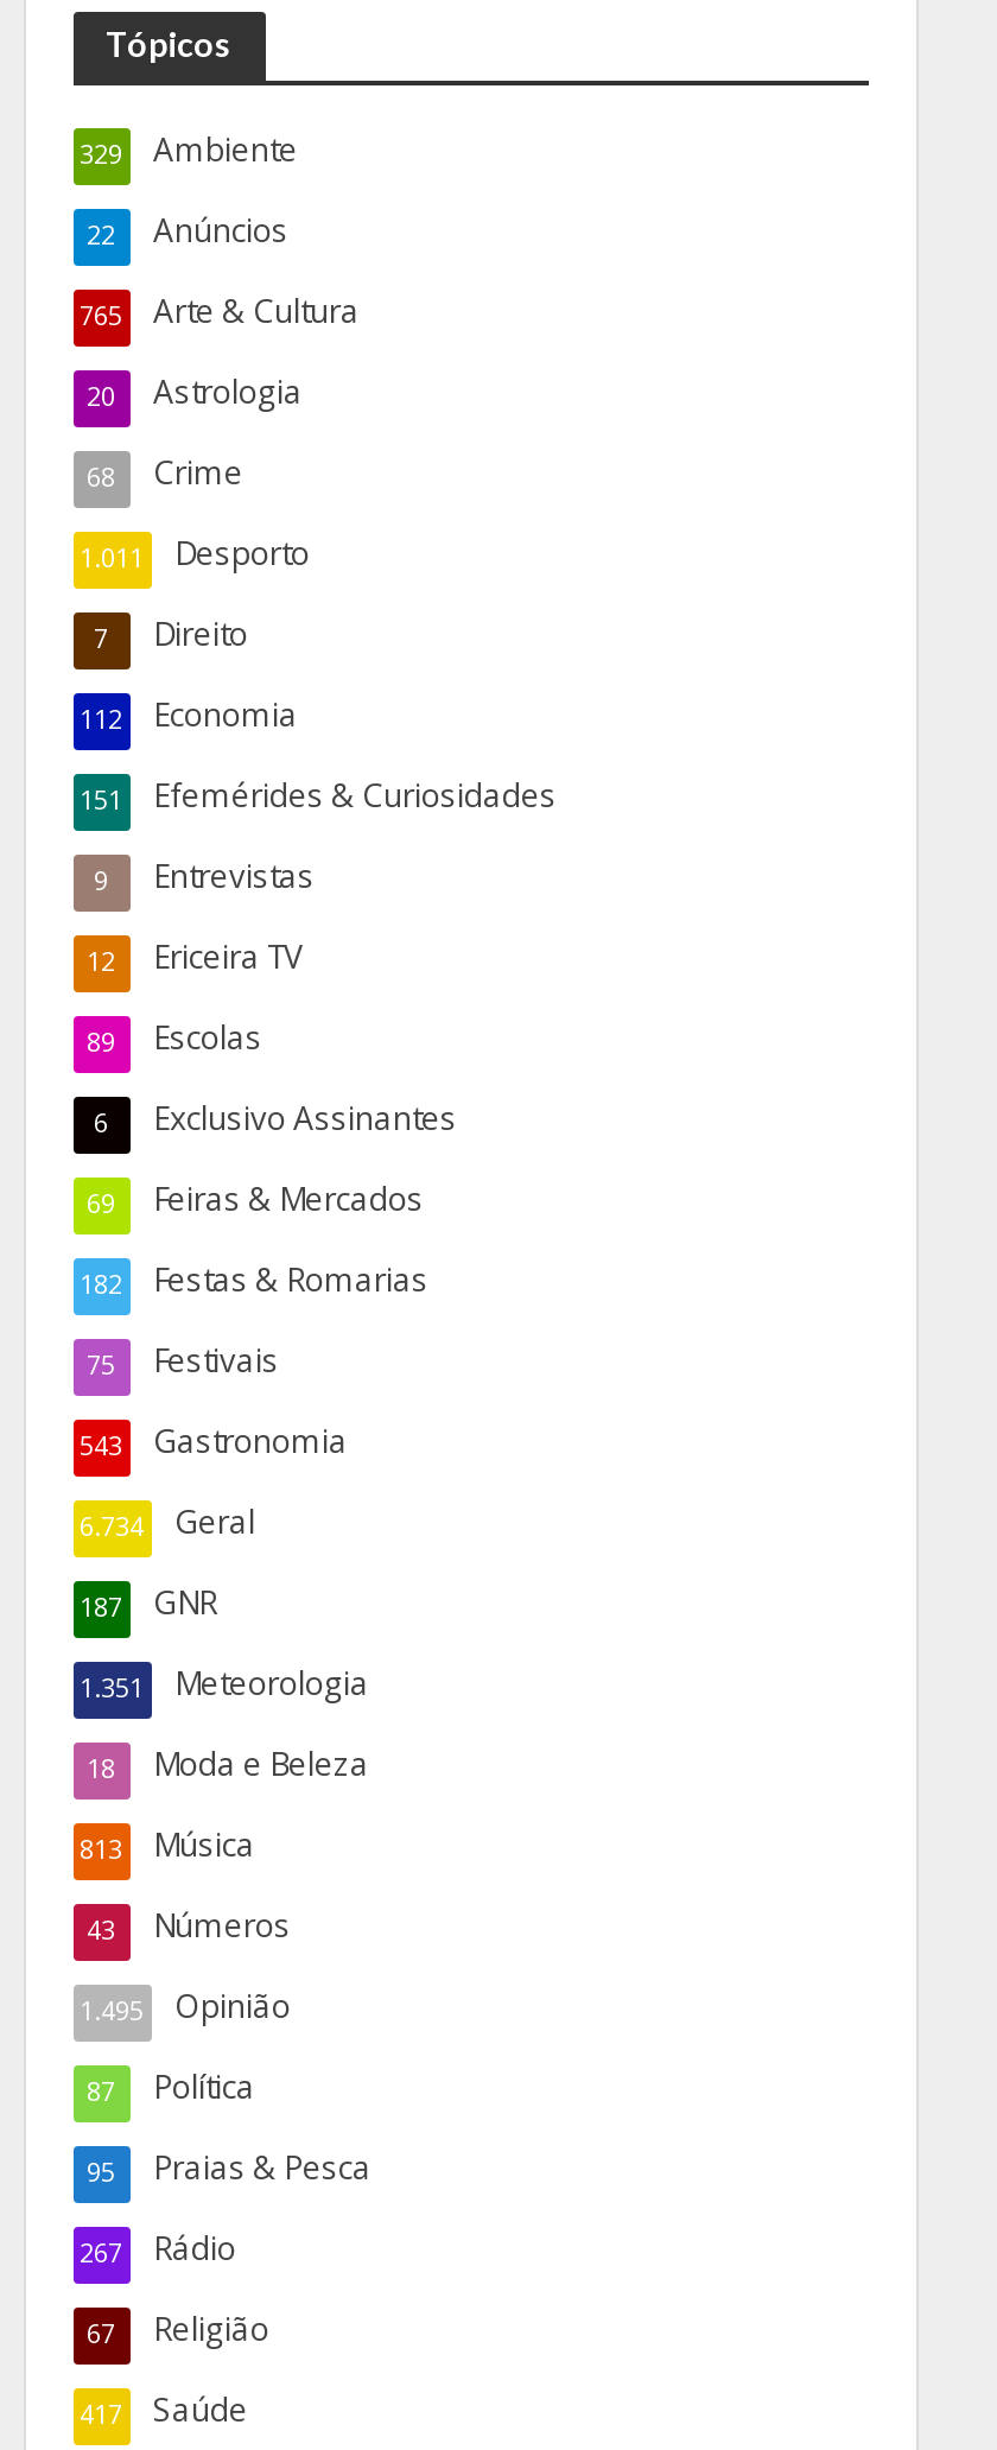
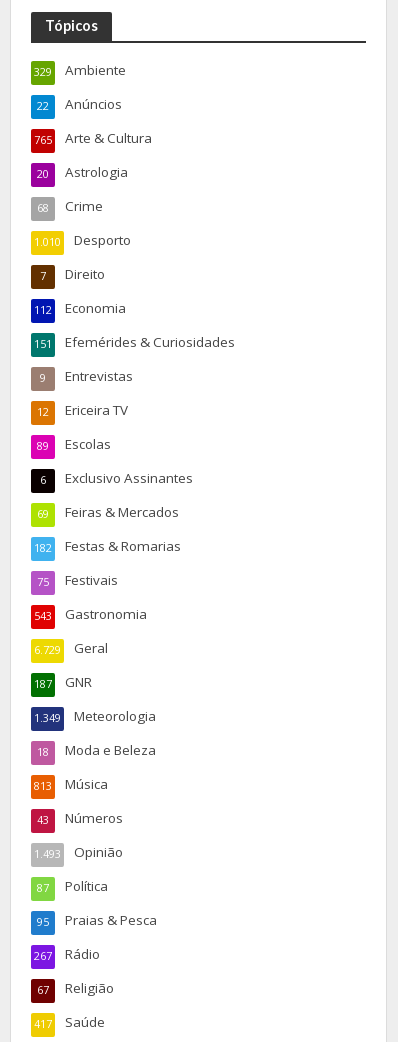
- 1.011 Desporto
+ 1.010 Desporto

- 6.734 Geral
+ 6.729 Geral

- 1.351 Meteorologia
+ 1.349 Meteorologia

- 1.495 Opinião
+ 1.493 Opinião
